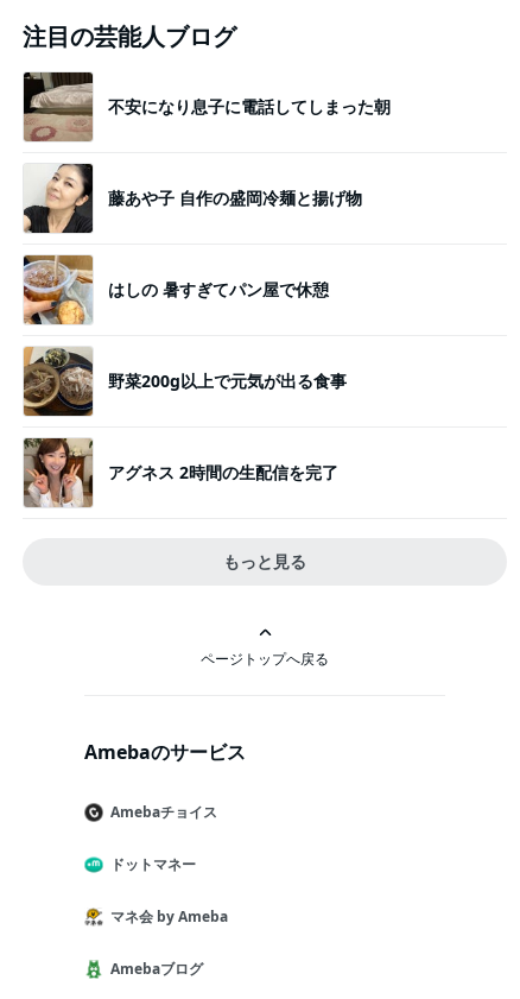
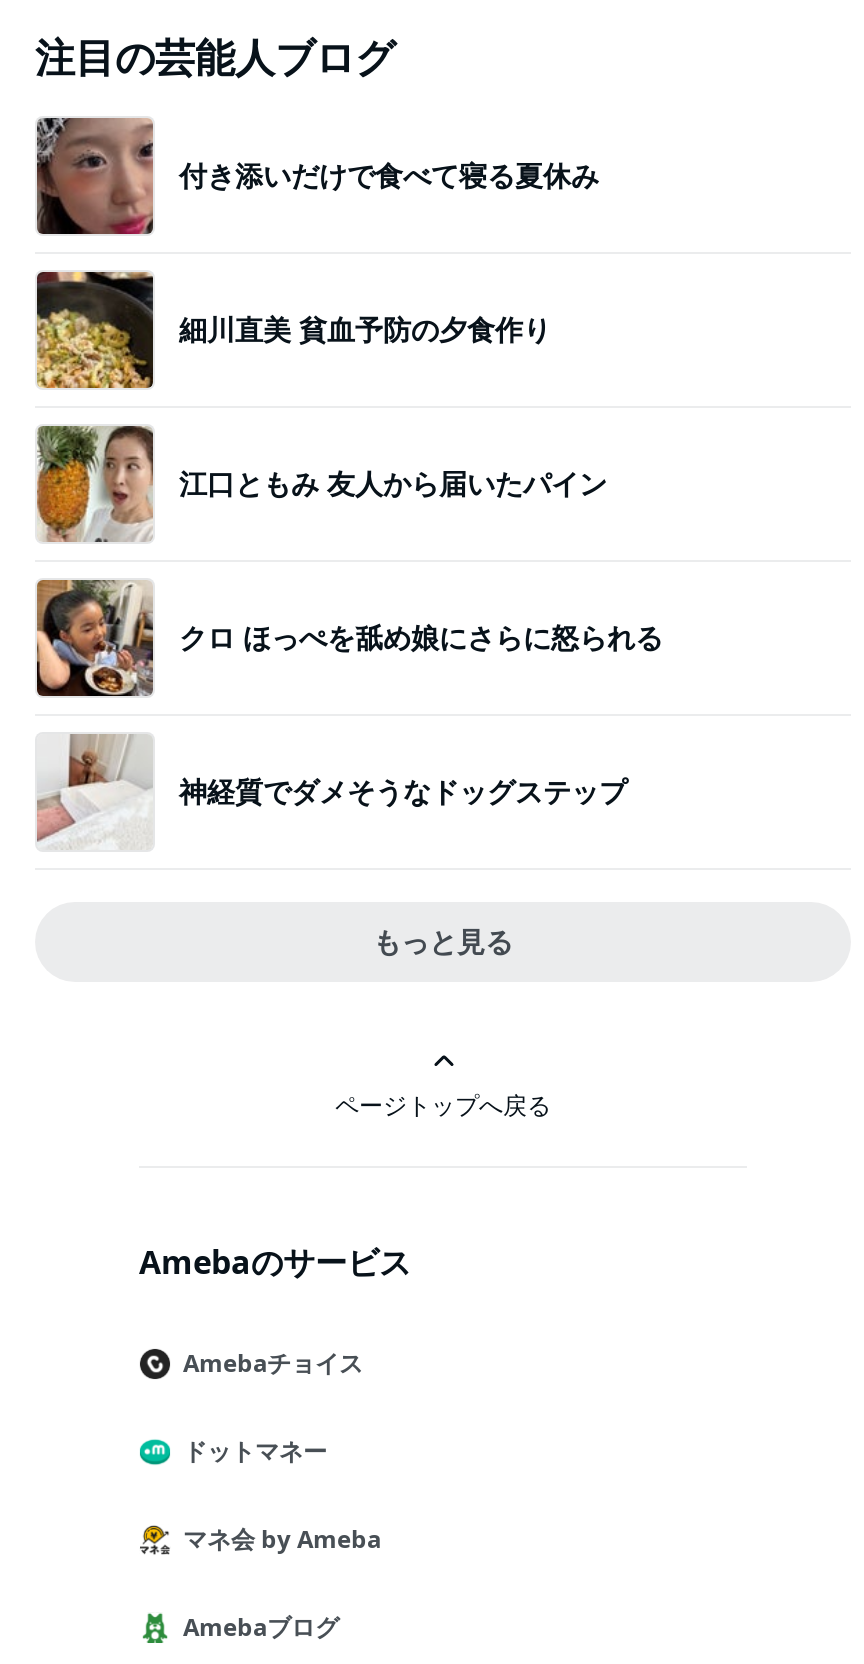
- [image]
- 不安になり息子に電話してしまった朝
+ [image]
+ 付き添いだけで食べて寝る夏休み

- [image]
- 藤あや子 自作の盛岡冷麺と揚げ物
+ [image]
+ 細川直美 貧血予防の夕食作り

- [image]
- はしの 暑すぎてパン屋で休憩
+ [image]
+ 江口ともみ 友人から届いたパイン

- [image]
- 野菜200g以上で元気が出る食事
+ [image]
+ クロ ほっぺを舐め娘にさらに怒られる

- [image]
- アグネス 2時間の生配信を完了
+ [image]
+ 神経質でダメそうなドッグステップ
